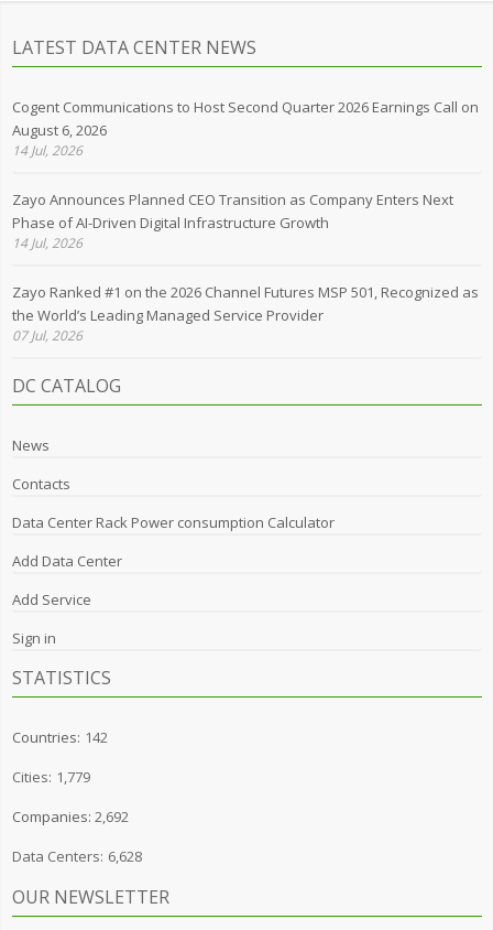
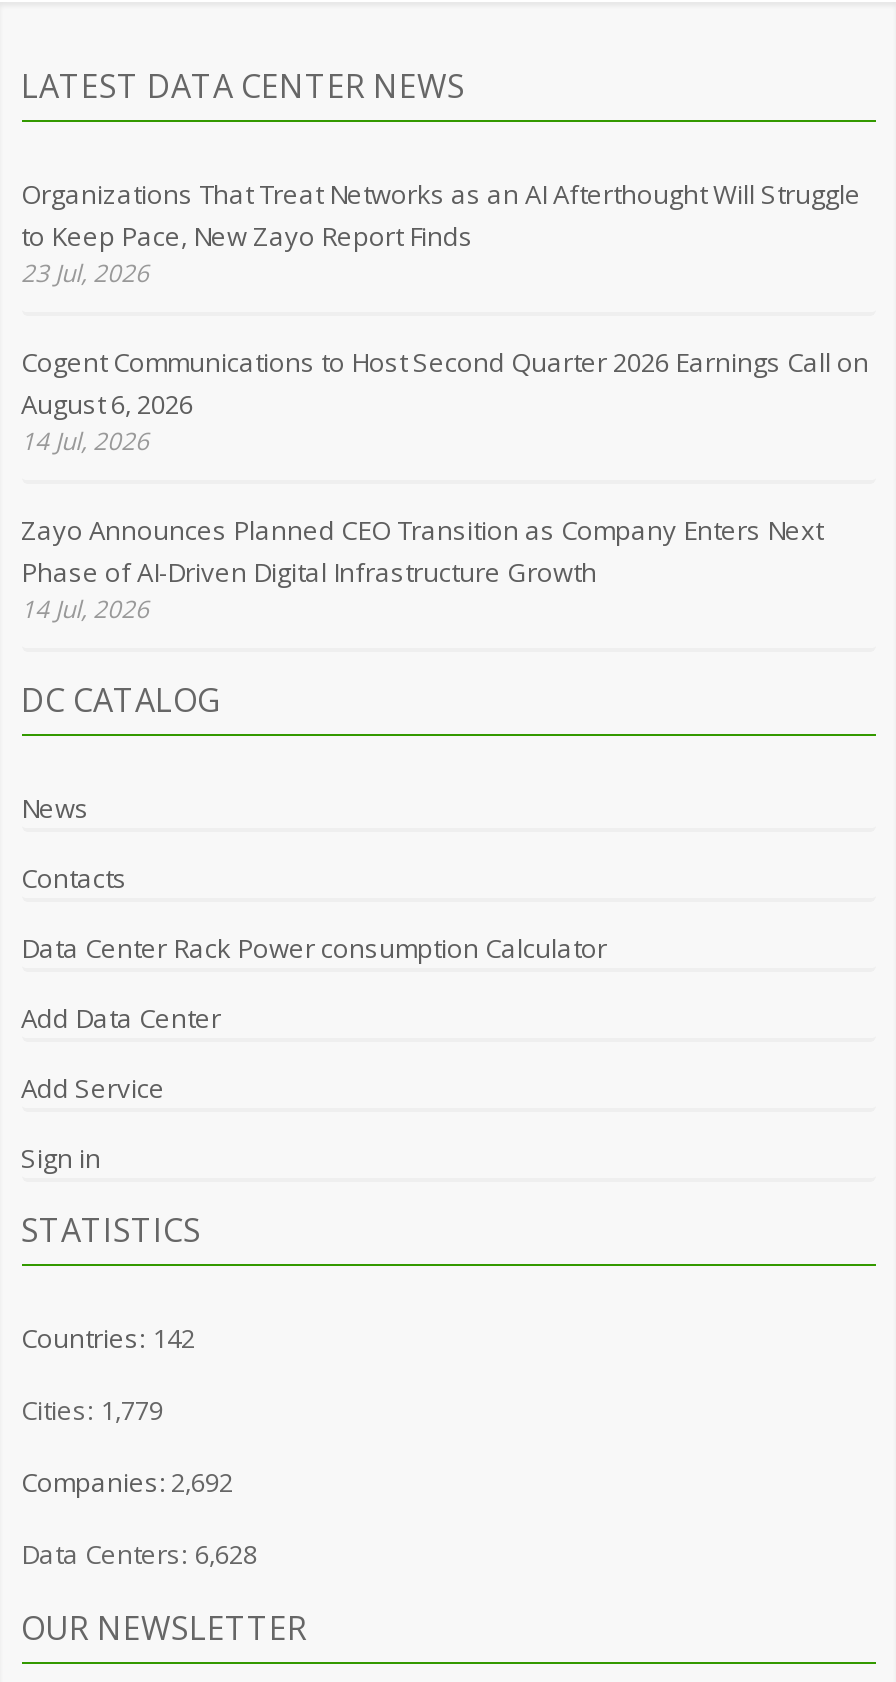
+ Organizations That Treat Networks as an AI Afterthought Will Struggle
+ to Keep Pace, New Zayo Report Finds
+ 23 Jul, 2026

moved down: Cogent Communications to Host Second Quarter 2026 Earnings Call on | August 6, 2026 | 14 Jul, 2026 | Zayo Announces Planned CEO Transition as Company Enters Next | Phase of AI-Driven Digital Infrastructure Growth | 14 Jul, 2026

- Zayo Ranked #1 on the 2026 Channel Futures MSP 501, Recognized as
- the World’s Leading Managed Service Provider
- 07 Jul, 2026
